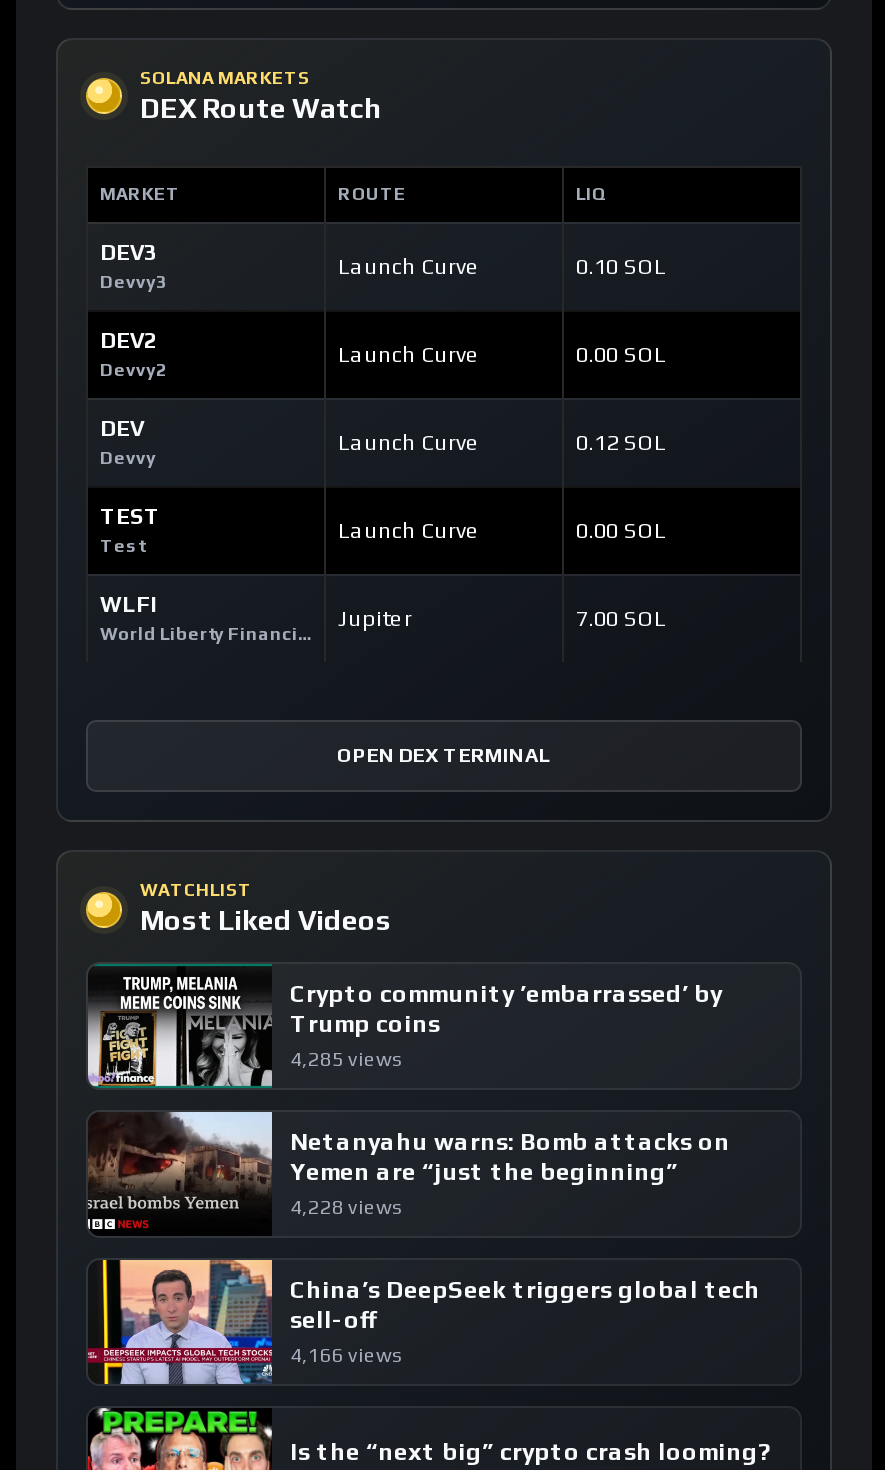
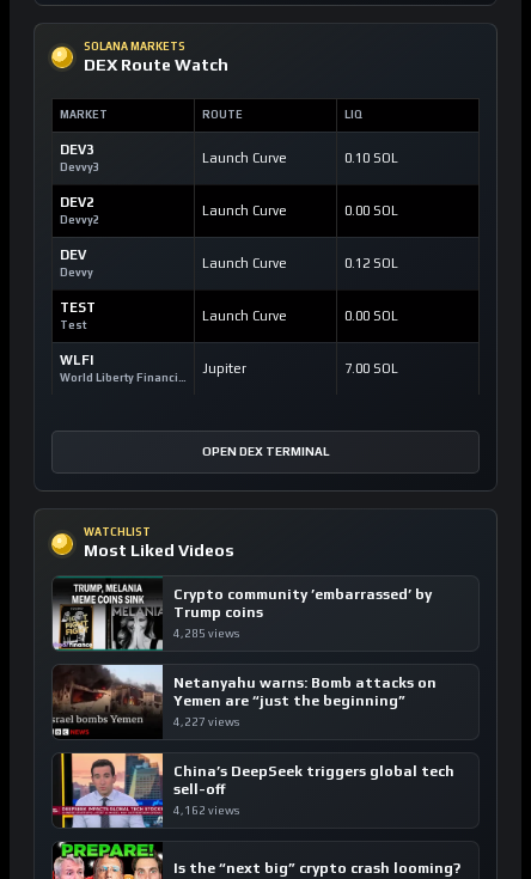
- 4,228 views
+ 4,227 views

- 4,166 views
+ 4,162 views
